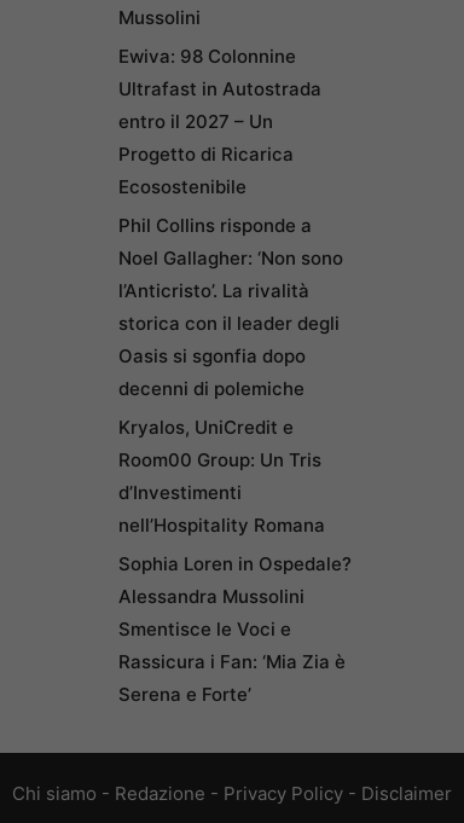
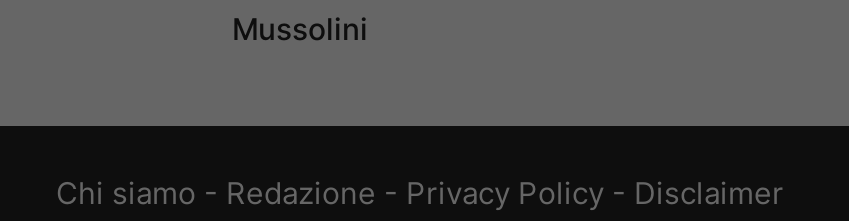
- Ewiva: 98 Colonnine
- Ultrafast in Autostrada
- entro il 2027 – Un
- Progetto di Ricarica
- Ecosostenibile
- Phil Collins risponde a
- Noel Gallagher: ‘Non sono
- l’Anticristo’. La rivalità
- storica con il leader degli
- Oasis si sgonfia dopo
- decenni di polemiche
- Kryalos, UniCredit e
- Room00 Group: Un Tris
- d’Investimenti
- nell’Hospitality Romana
- Sophia Loren in Ospedale?
- Alessandra Mussolini
- Smentisce le Voci e
- Rassicura i Fan: ‘Mia Zia è
- Serena e Forte’
